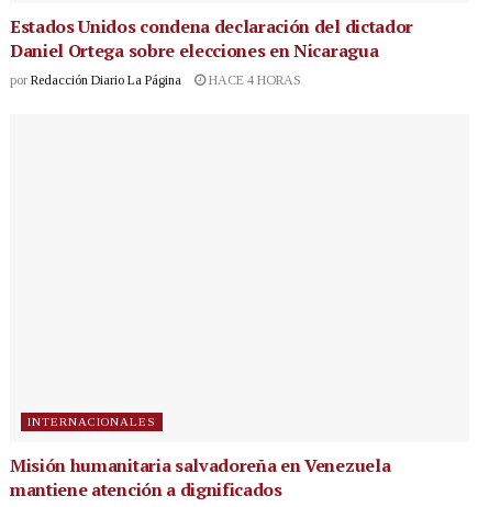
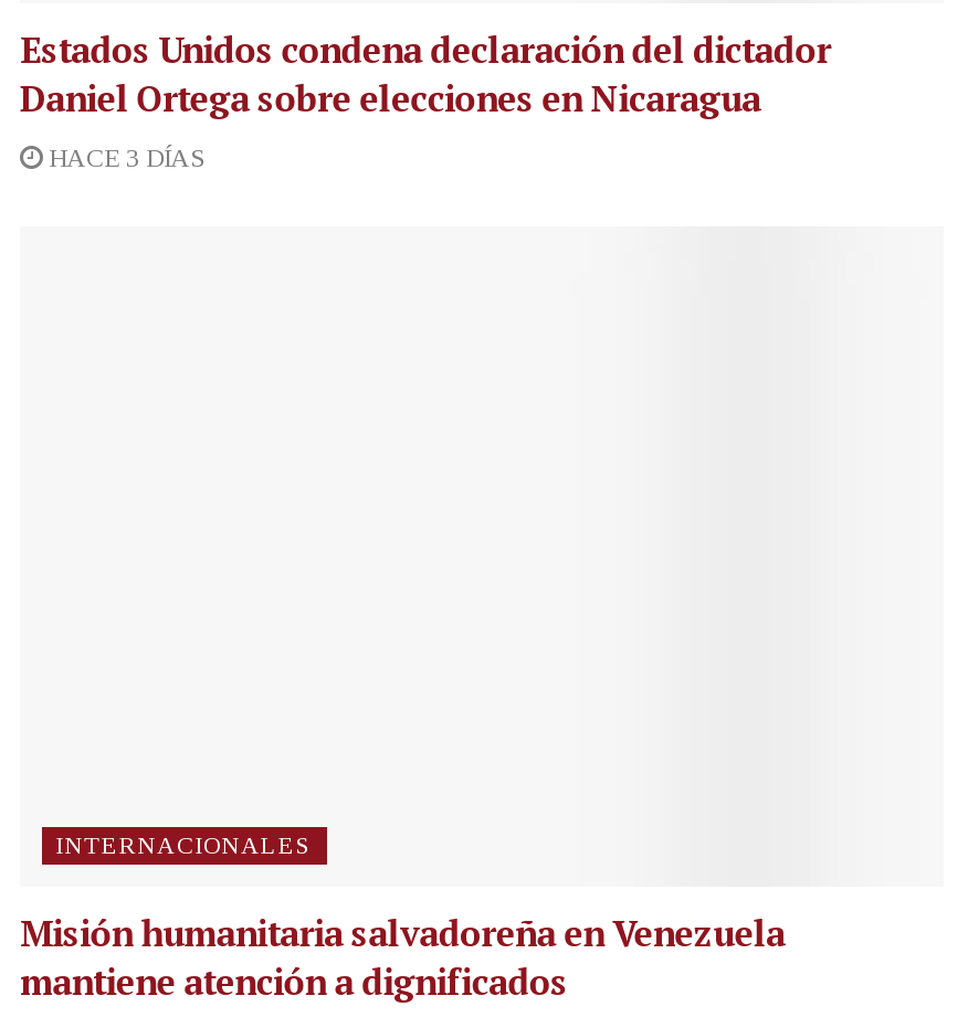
- por Redacción Diario La Página
- HACE 4 HORAS
+ HACE 3 DÍAS
